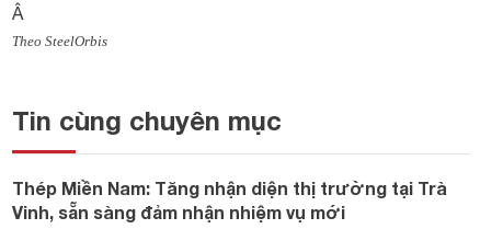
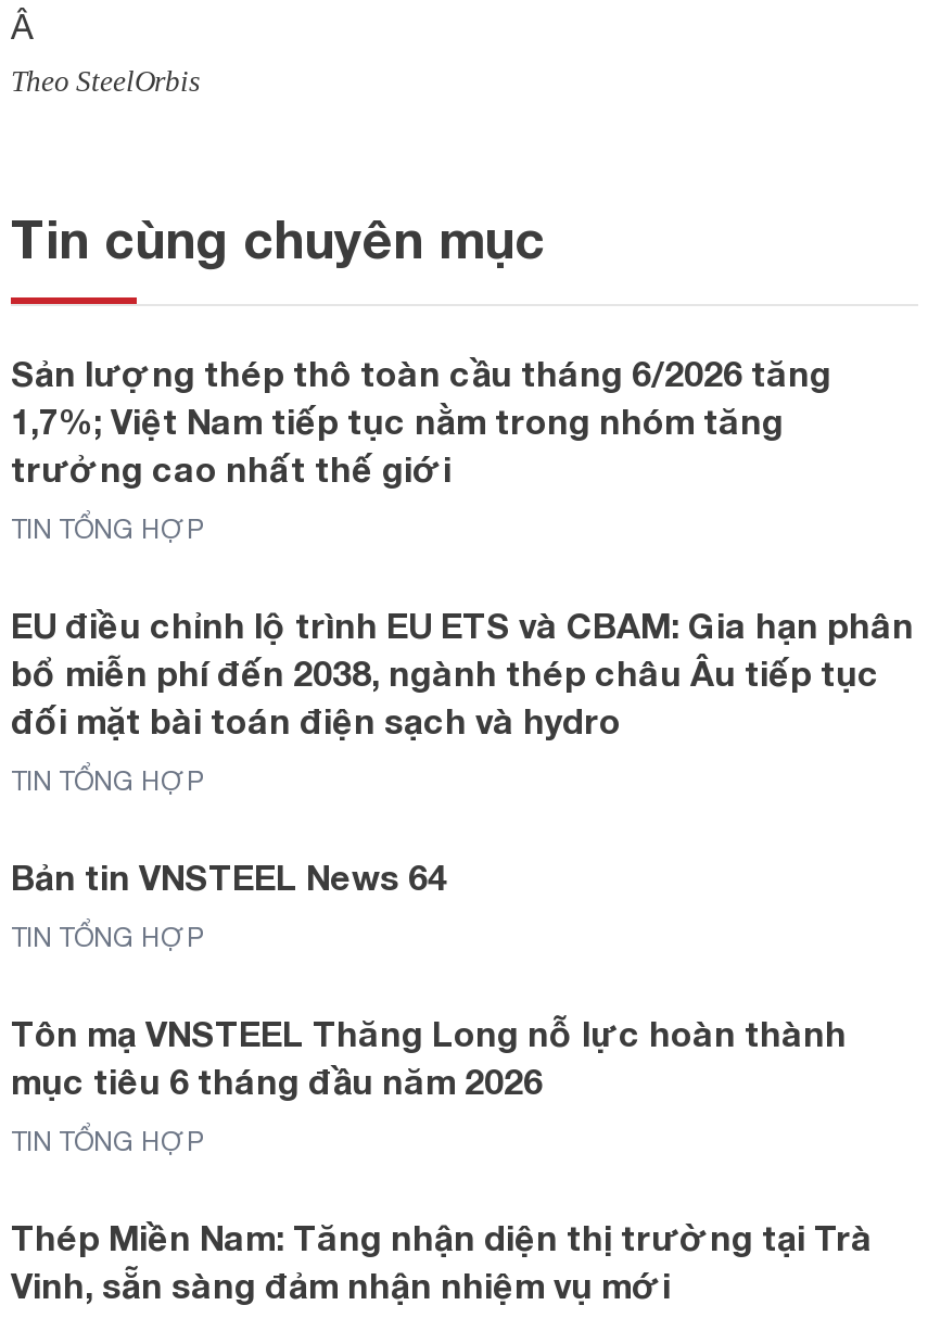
+ Sản lượng thép thô toàn cầu tháng 6/2026 tăng
+ 1,7%; Việt Nam tiếp tục nằm trong nhóm tăng
+ trưởng cao nhất thế giới
+ TIN TỔNG HỢP
+ EU điều chỉnh lộ trình EU ETS và CBAM: Gia hạn phân
+ bổ miễn phí đến 2038, ngành thép châu Âu tiếp tục
+ đối mặt bài toán điện sạch và hydro
+ TIN TỔNG HỢP
+ Bản tin VNSTEEL News 64
+ TIN TỔNG HỢP
+ Tôn mạ VNSTEEL Thăng Long nỗ lực hoàn thành
+ mục tiêu 6 tháng đầu năm 2026
+ TIN TỔNG HỢP
